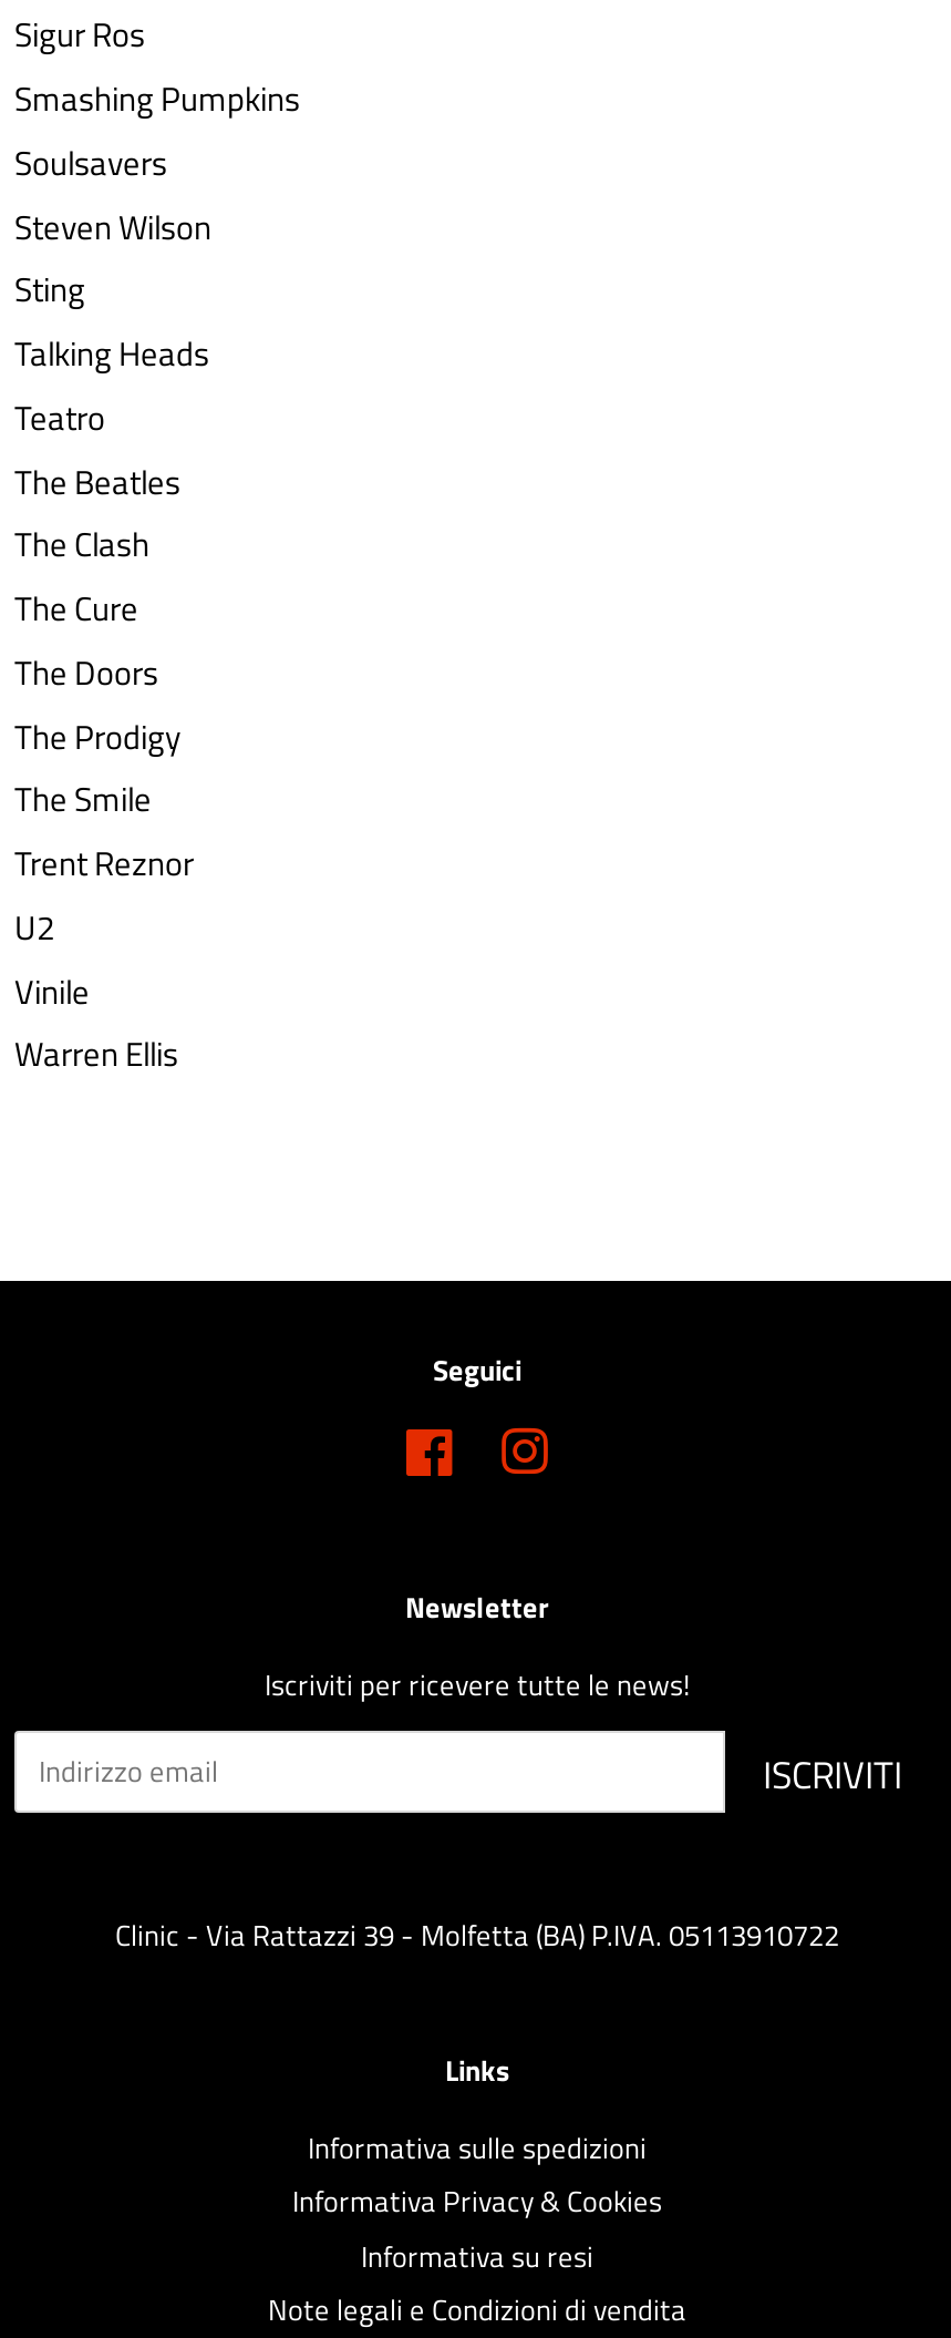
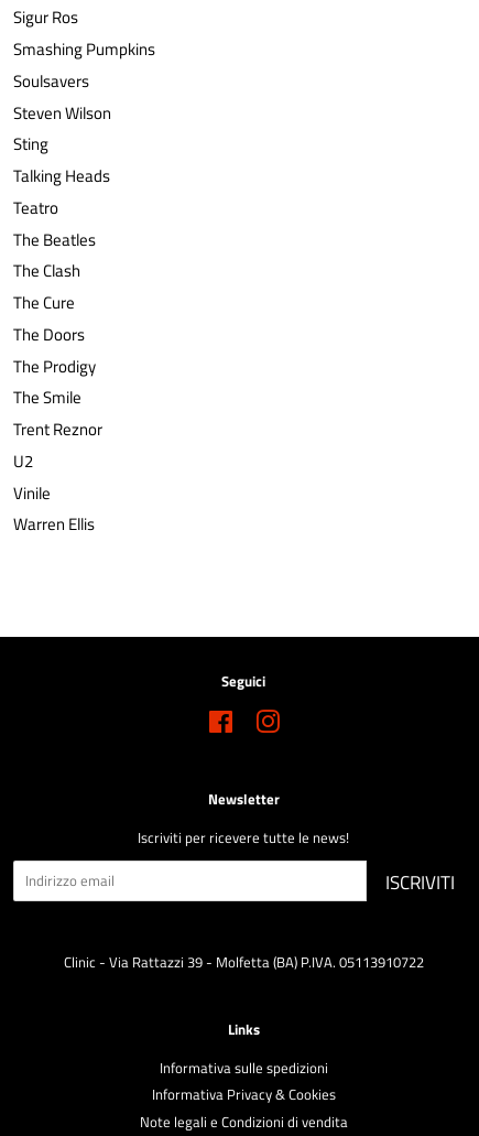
- Informativa su resi
